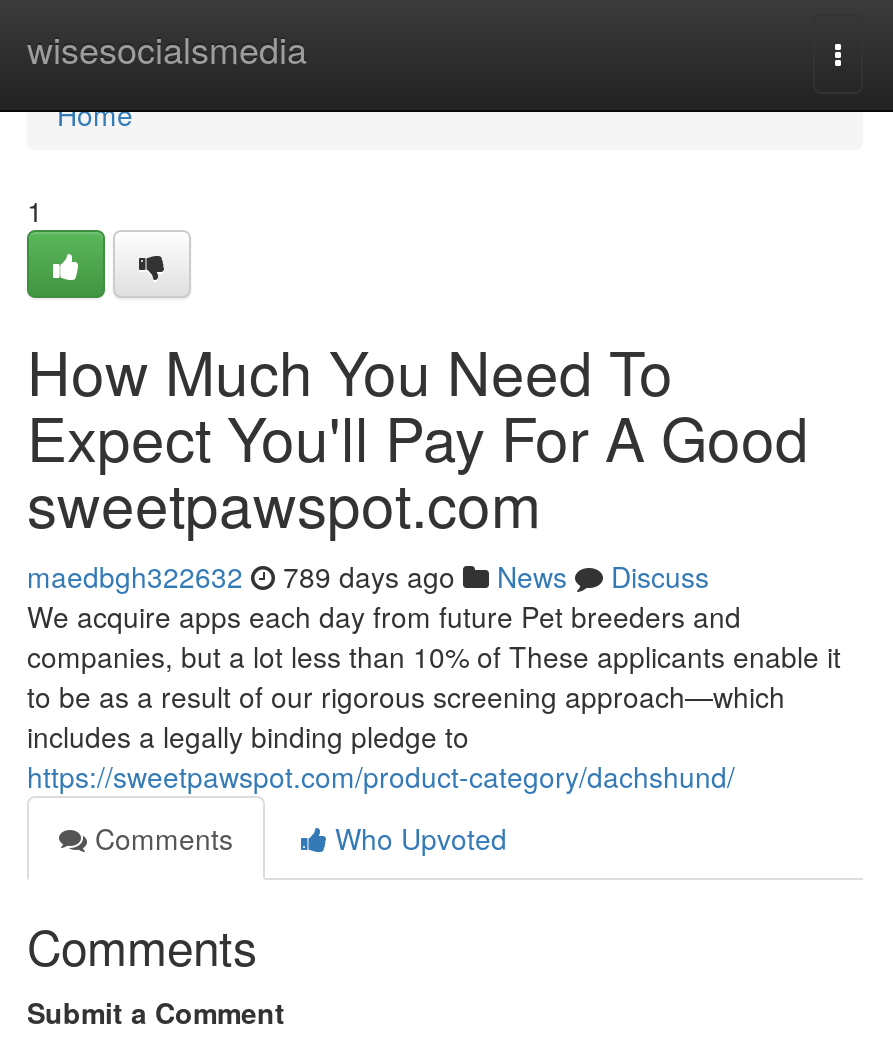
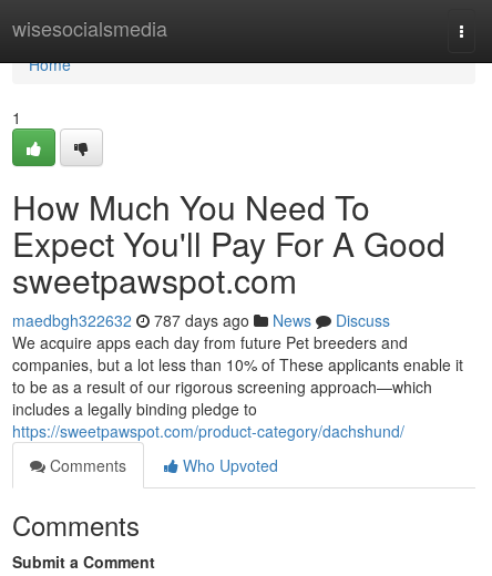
- maedbgh322632 789 days ago News Discuss
+ maedbgh322632 787 days ago News Discuss
